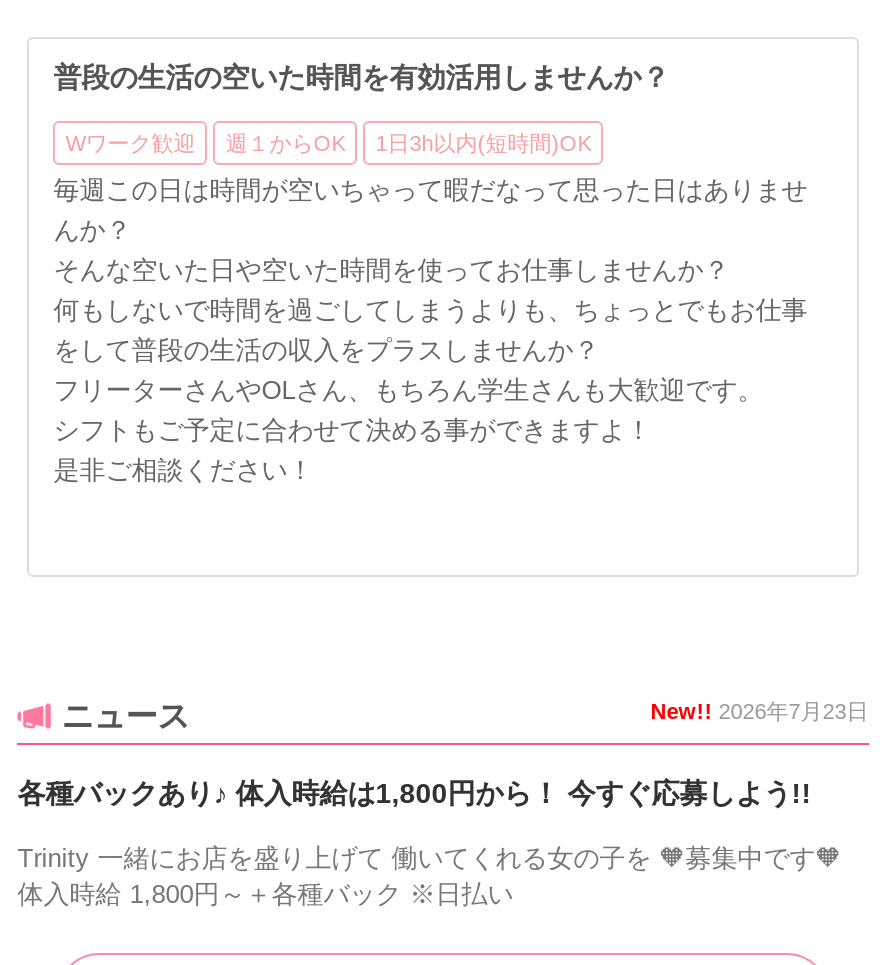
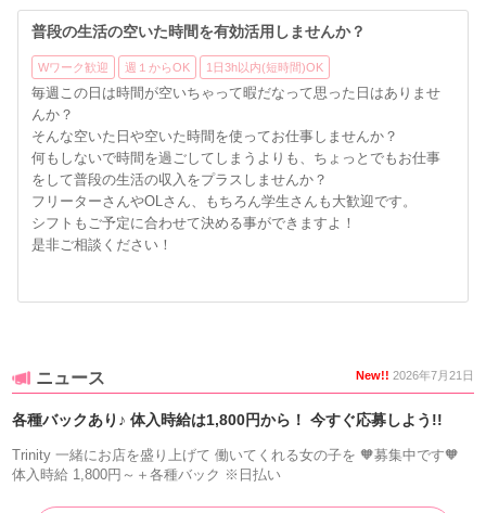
- New!! 2026年7月23日
+ New!! 2026年7月21日
